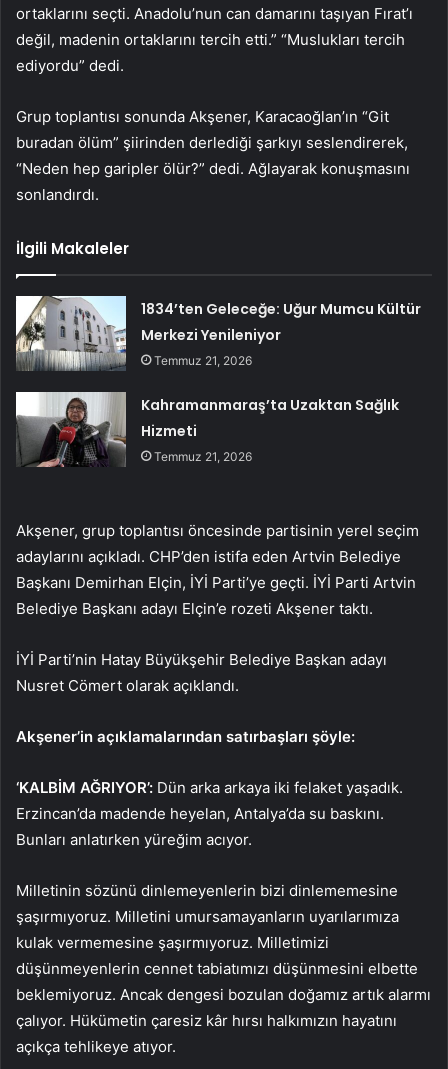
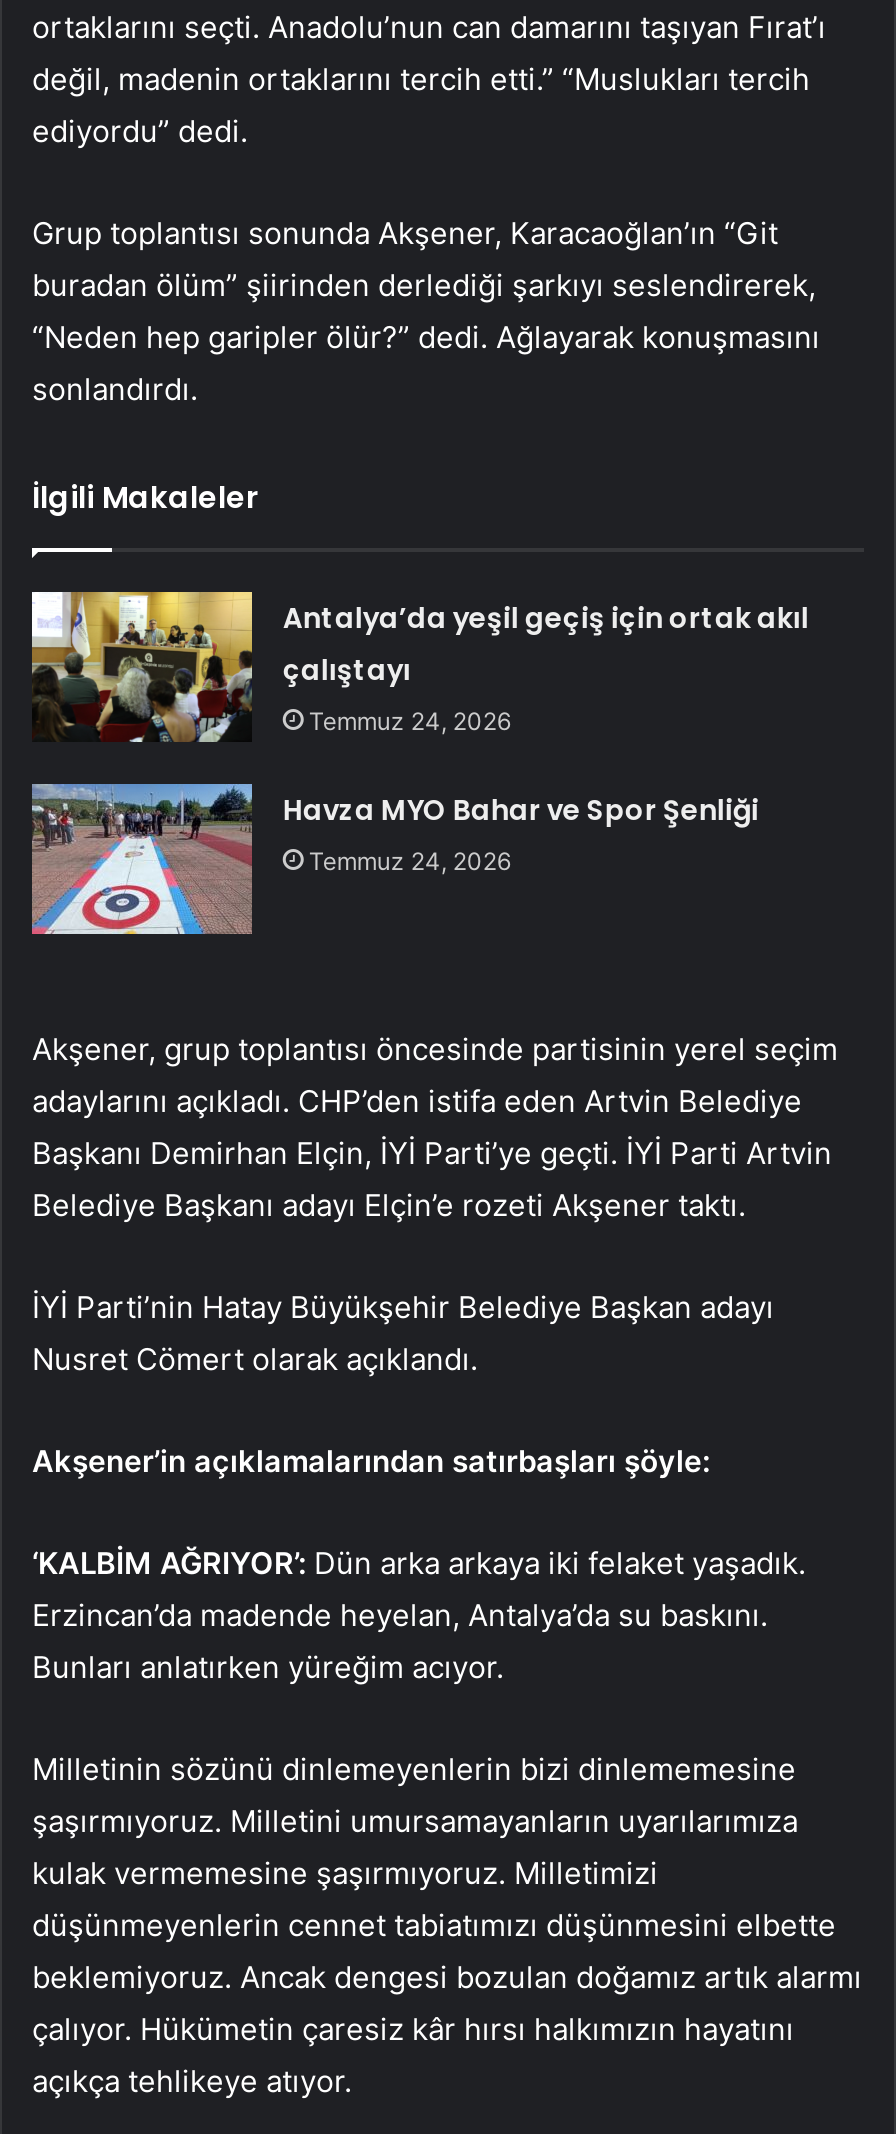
- [image]
- 1834’ten Geleceğe: Uğur Mumcu Kültür
- Merkezi Yenileniyor
- Temmuz 21, 2026
+ [image]
+ Antalya’da yeşil geçiş için ortak akıl
+ çalıştayı
+ Temmuz 24, 2026

- [image]
- Kahramanmaraş’ta Uzaktan Sağlık
- Hizmeti
- Temmuz 21, 2026
+ [image]
+ Havza MYO Bahar ve Spor Şenliği
+ Temmuz 24, 2026
